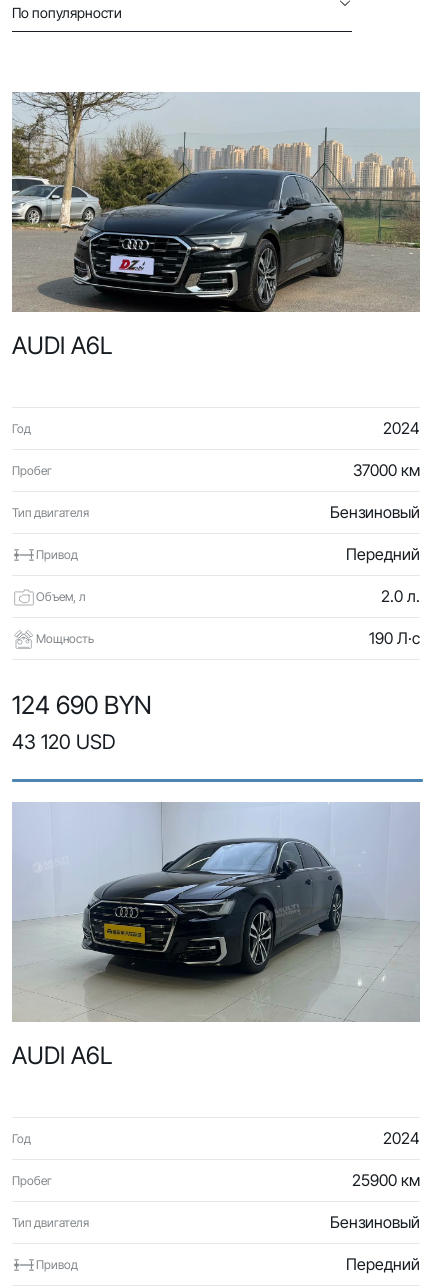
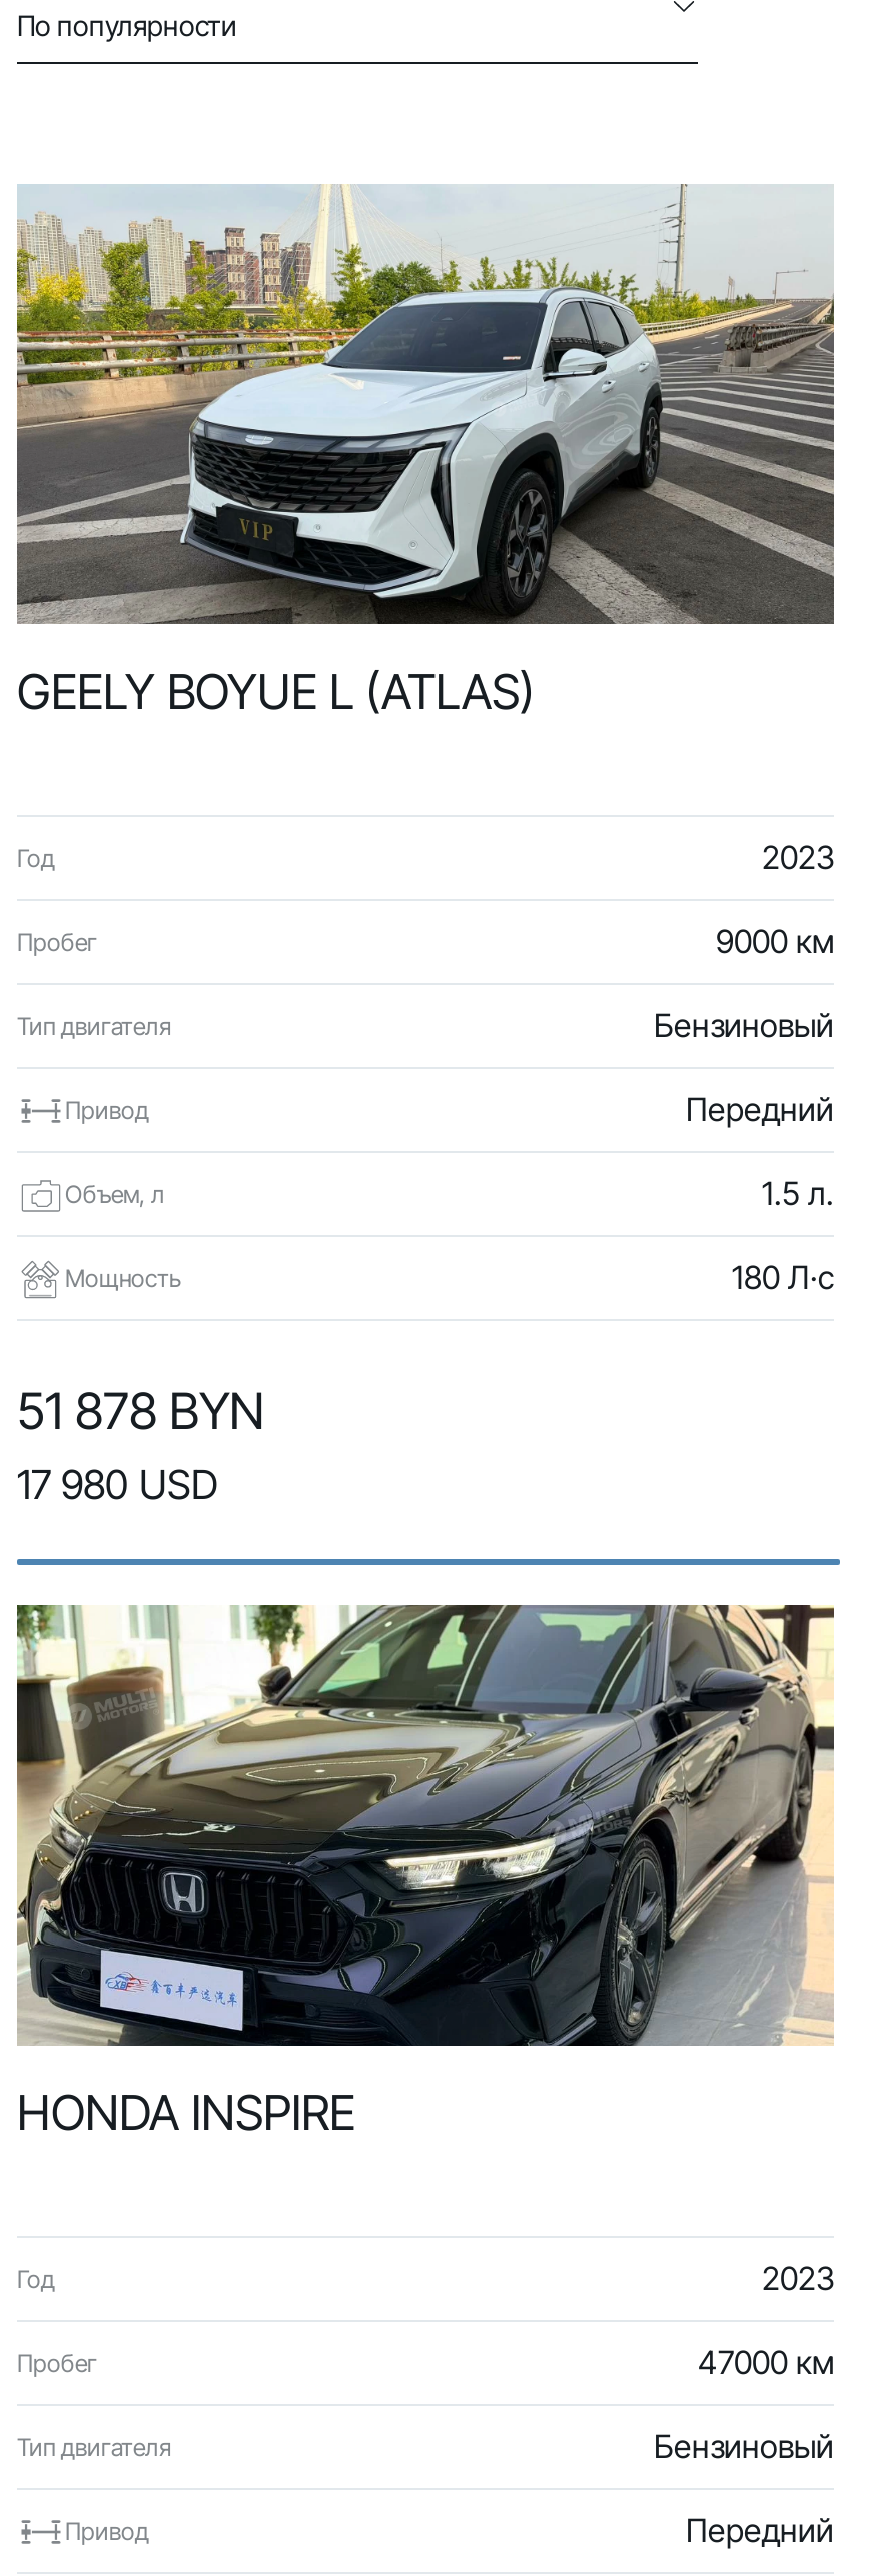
- [image]
- AUDI A6L
+ [image]
+ GEELY BOYUE L (ATLAS)

- 2024
+ 2023

- 37000 км
+ 9000 км

- 2.0 л.
+ 1.5 л.

- 190 Л·с
+ 180 Л·с

- 124 690 BYN
- 43 120 USD
+ 51 878 BYN
+ 17 980 USD

- [image]
- AUDI A6L
+ [image]
+ HONDA INSPIRE

- 2024
+ 2023

- 25900 км
+ 47000 км
